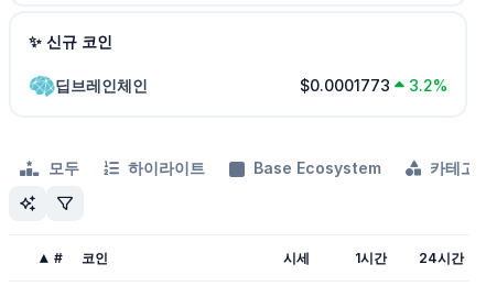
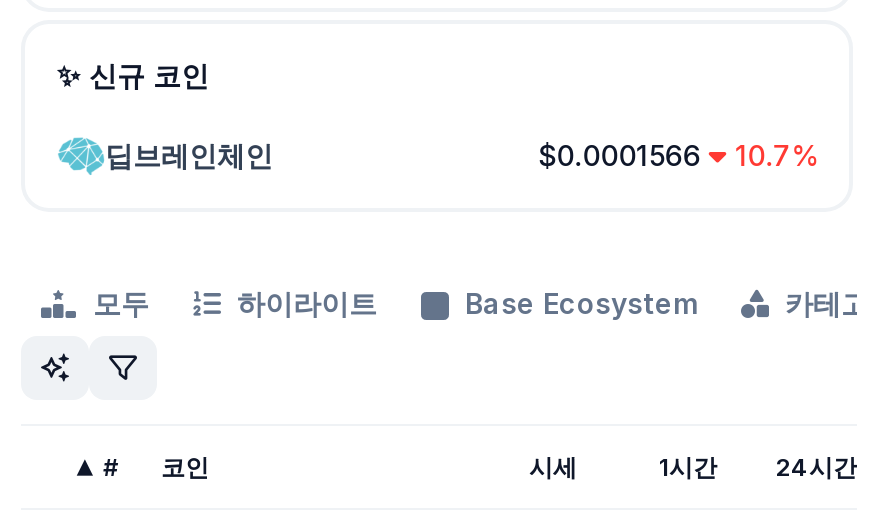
- $0.0001773
+ $0.0001566

- 3.2%
+ 10.7%
